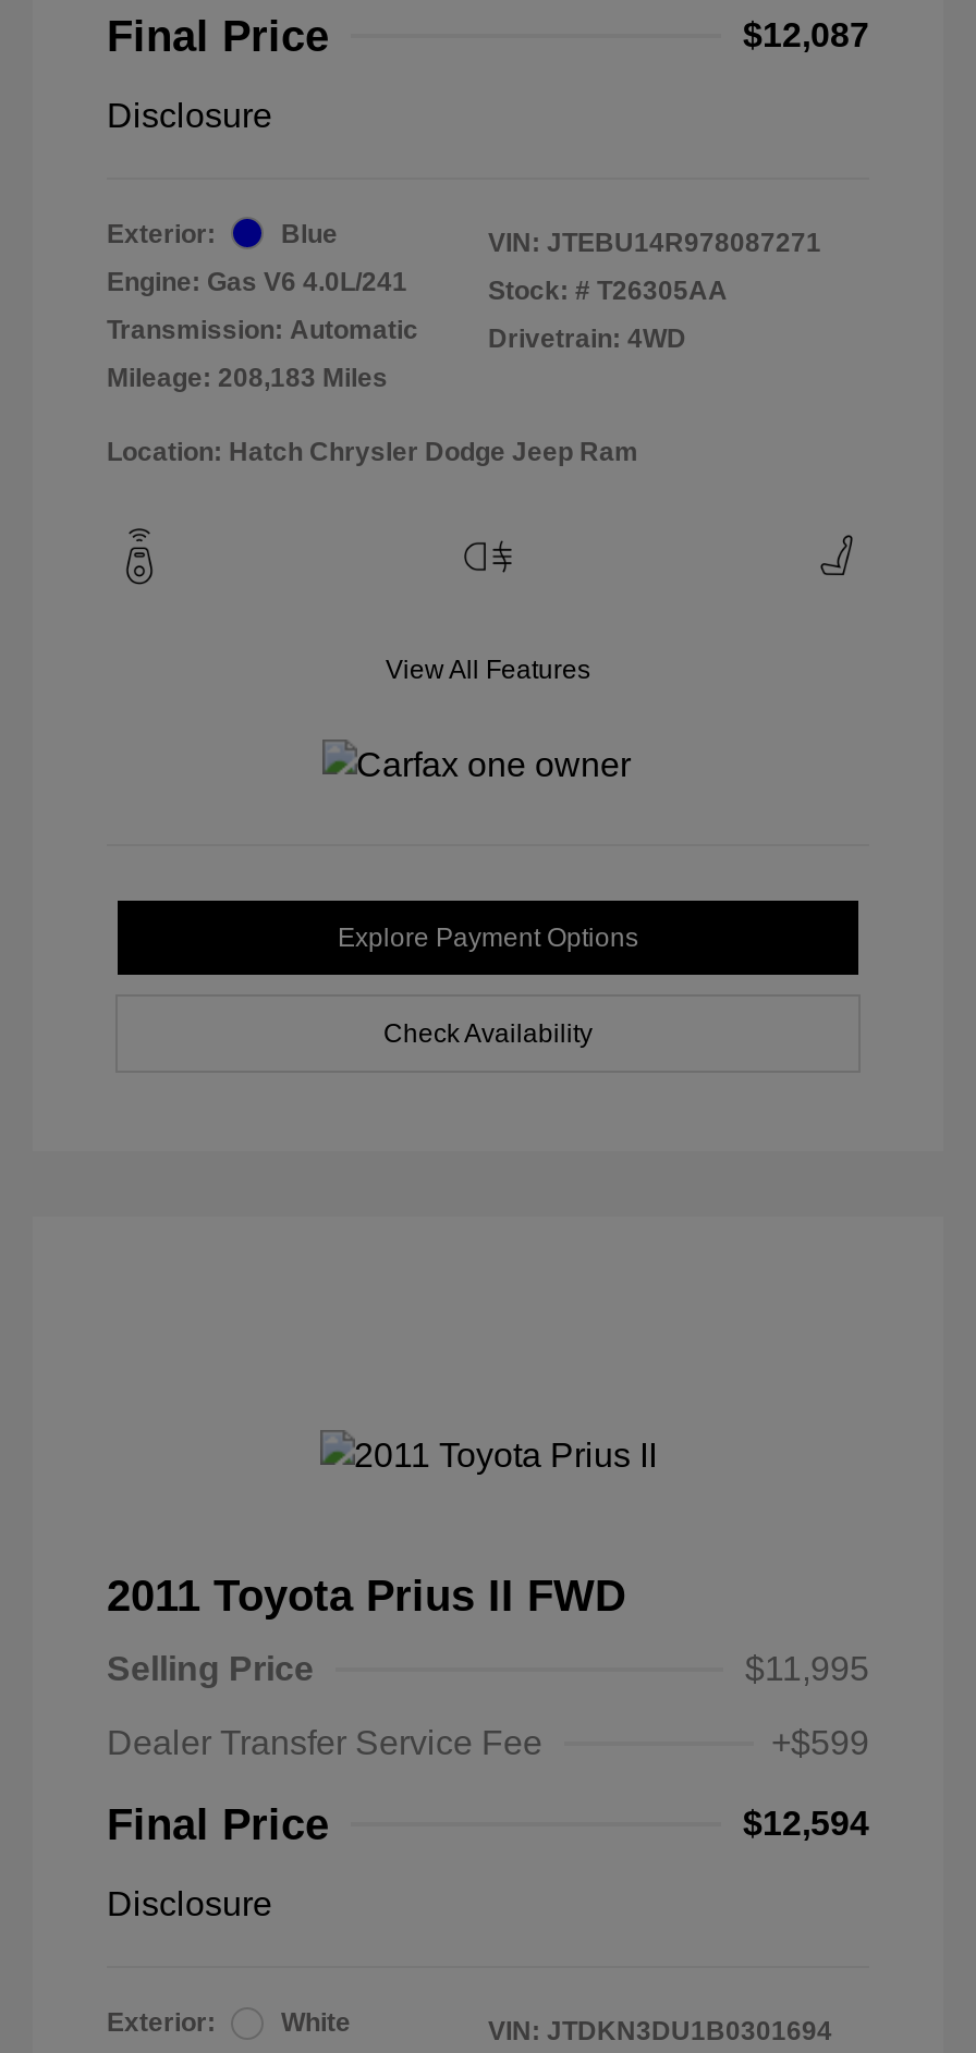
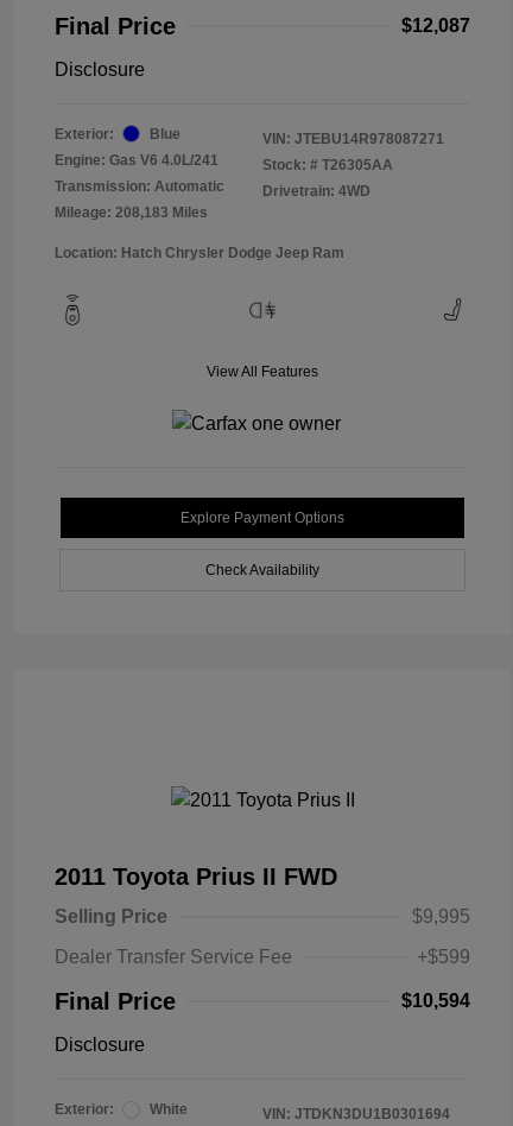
- $11,995
+ $9,995

- $12,594
+ $10,594
